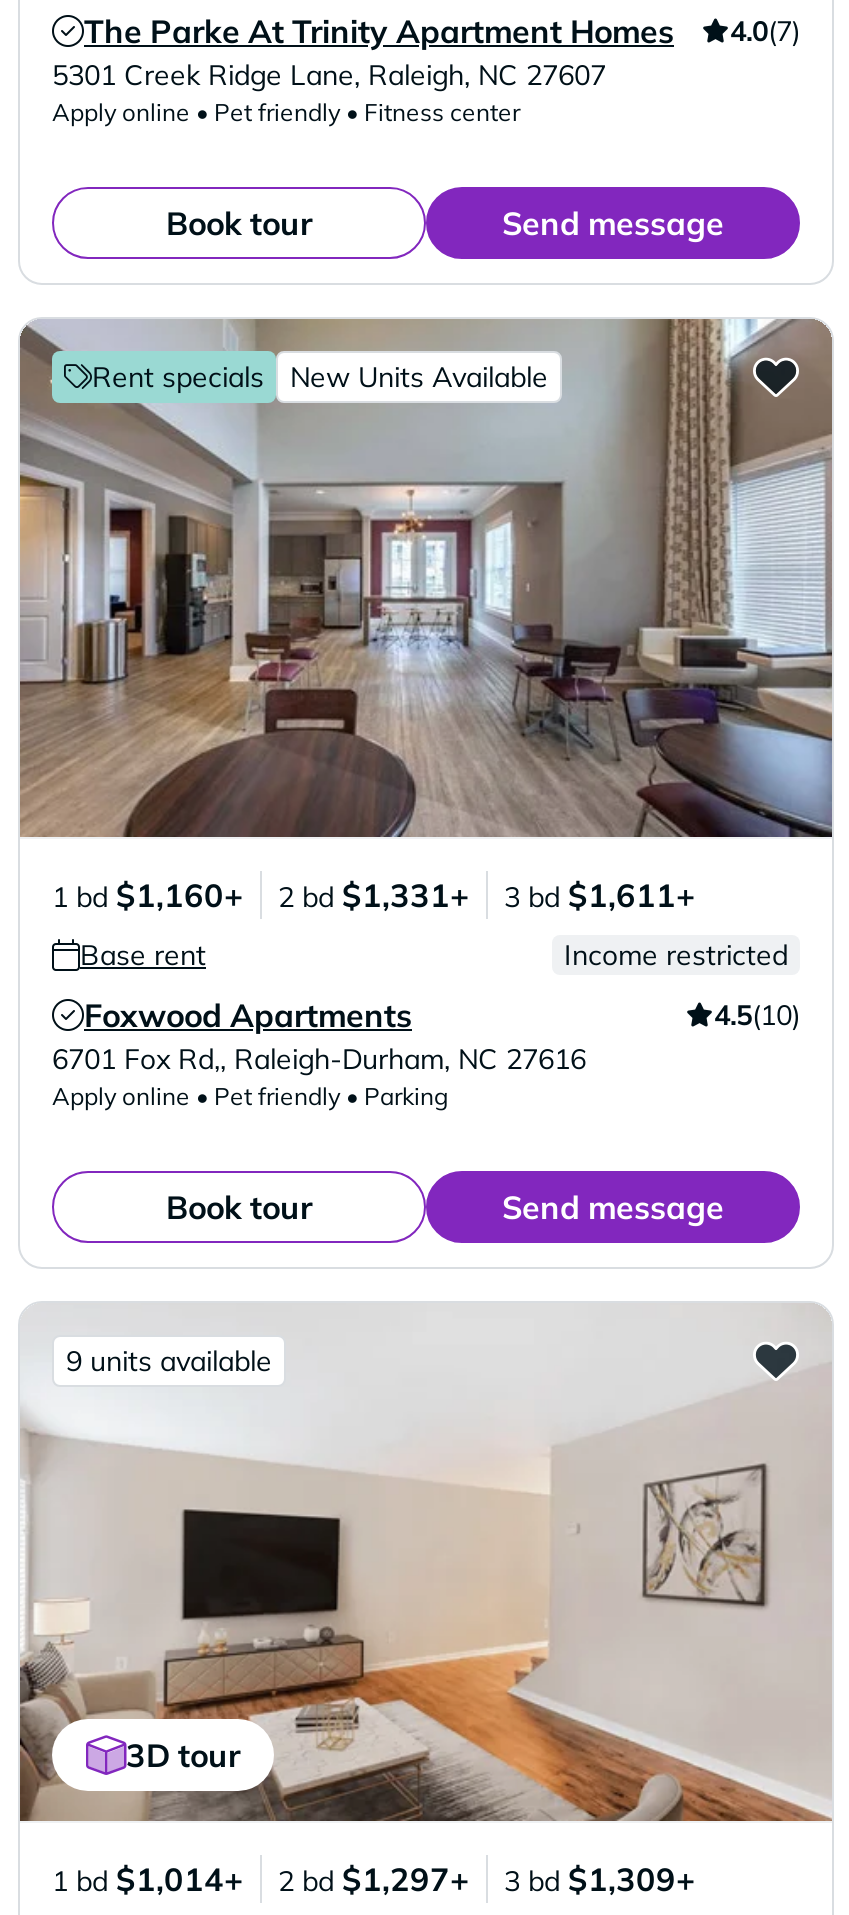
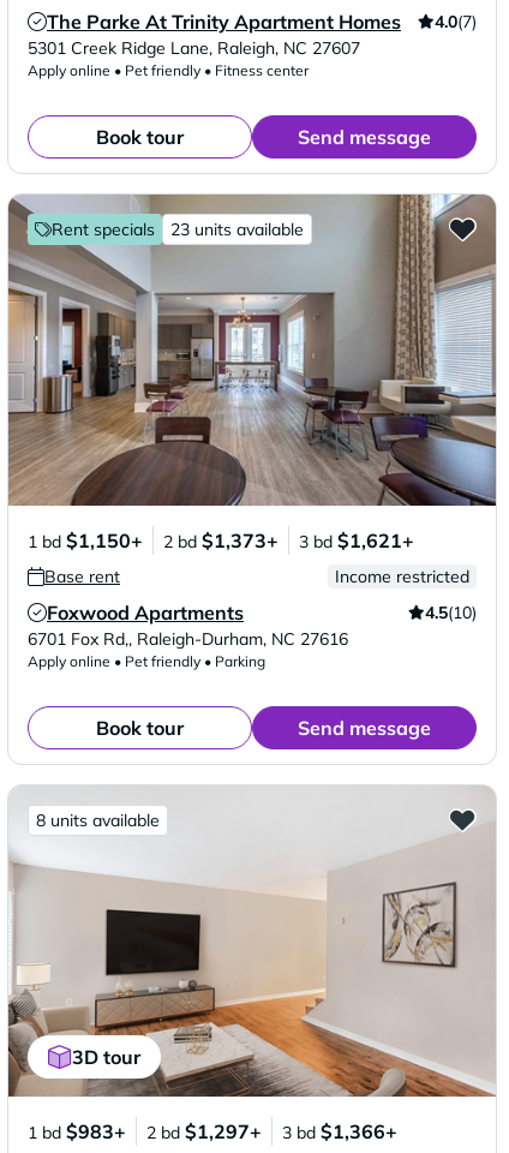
- New Units Available
+ 23 units available

- 1 bd $1,160+
- 2 bd $1,331+
- 3 bd $1,611+
+ 1 bd $1,150+
+ 2 bd $1,373+
+ 3 bd $1,621+

- 9 units available
+ 8 units available

- 1 bd $1,014+
+ 1 bd $983+

- 3 bd $1,309+
+ 3 bd $1,366+
